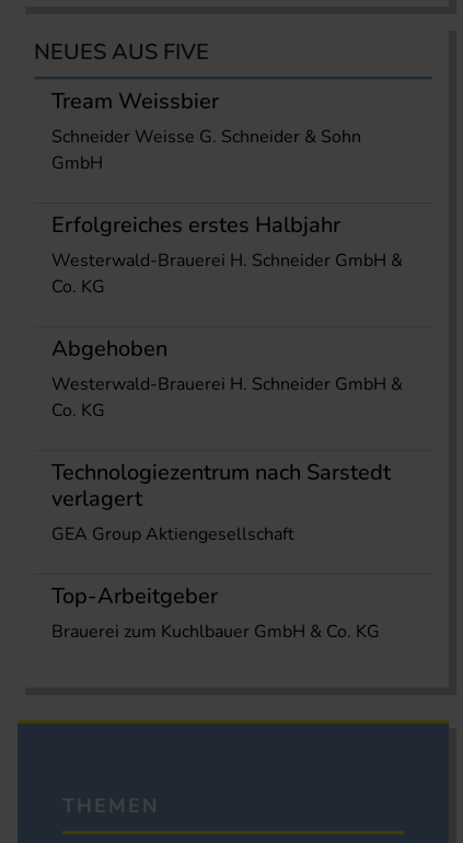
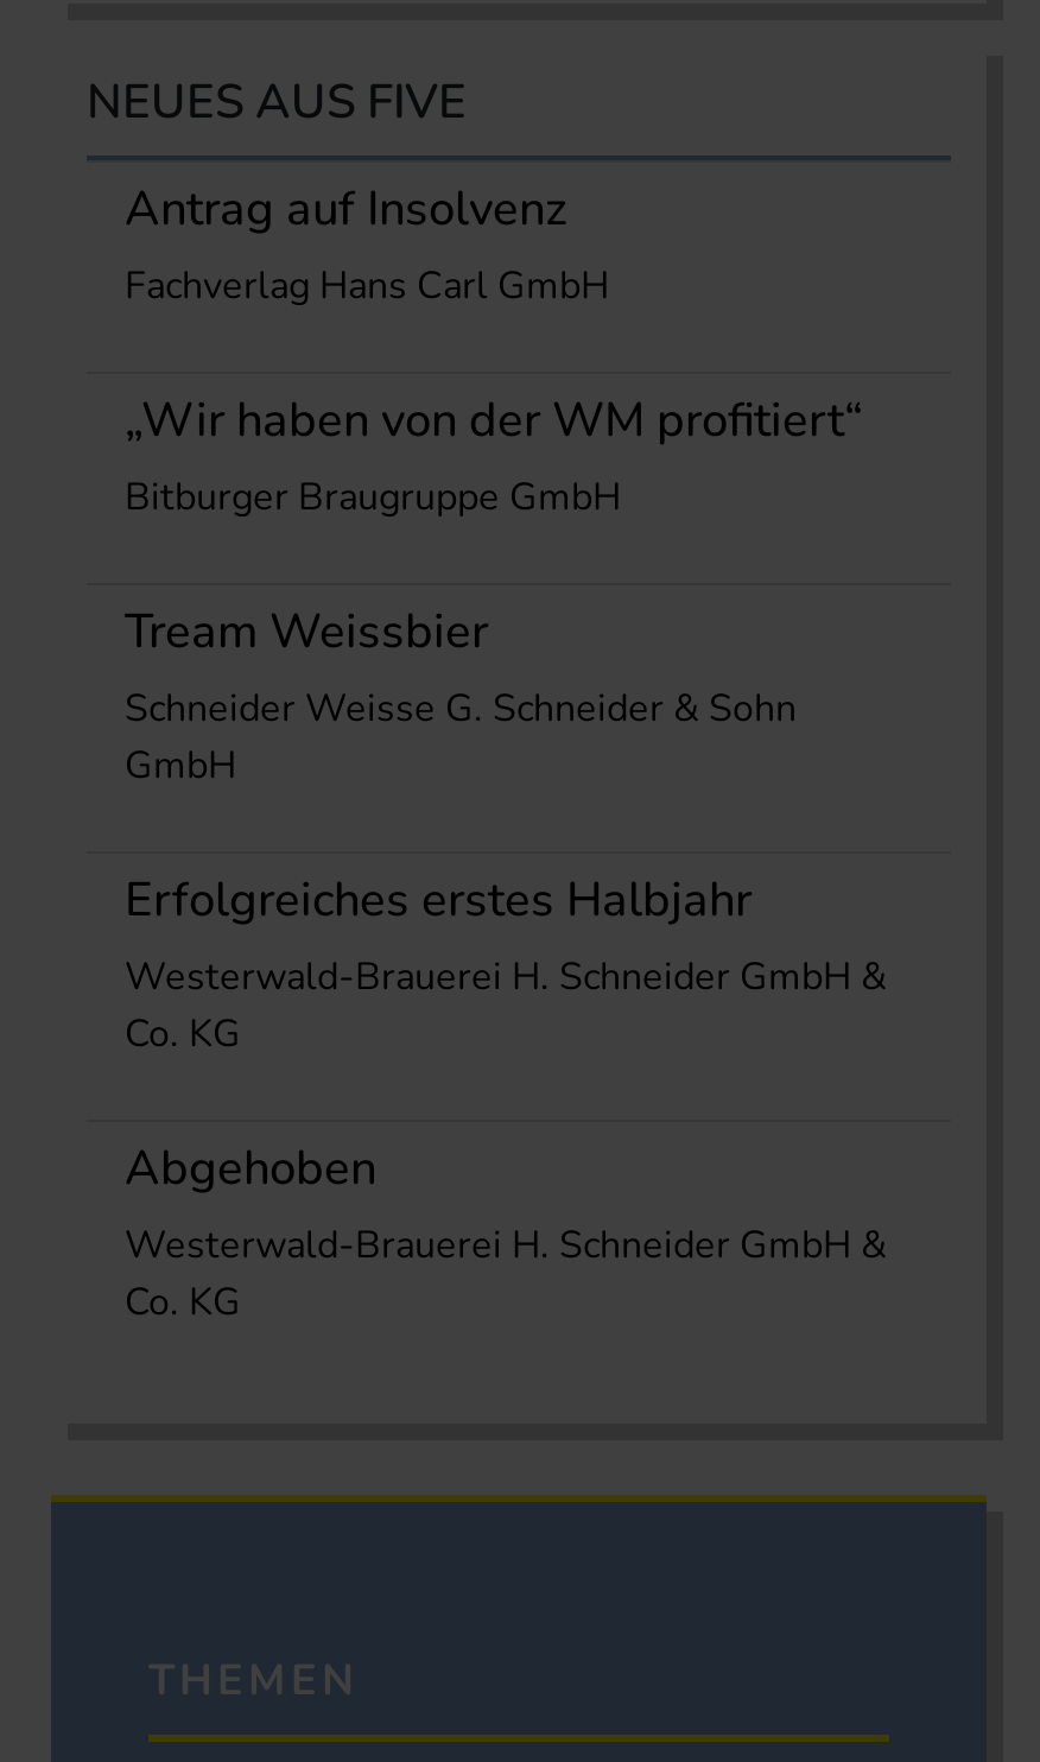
+ Antrag auf Insolvenz
+ Fachverlag Hans Carl GmbH
+ „Wir haben von der WM profitiert“
+ Bitburger Braugruppe GmbH

moved down: Tream Weissbier | Schneider Weisse G. Schneider & Sohn | GmbH | ... | Westerwald-Brauerei H. Schneider GmbH & | Co. KG

- Technologiezentrum nach Sarstedt
- verlagert
- GEA Group Aktiengesellschaft
- Top-Arbeitgeber
- Brauerei zum Kuchlbauer GmbH & Co. KG
